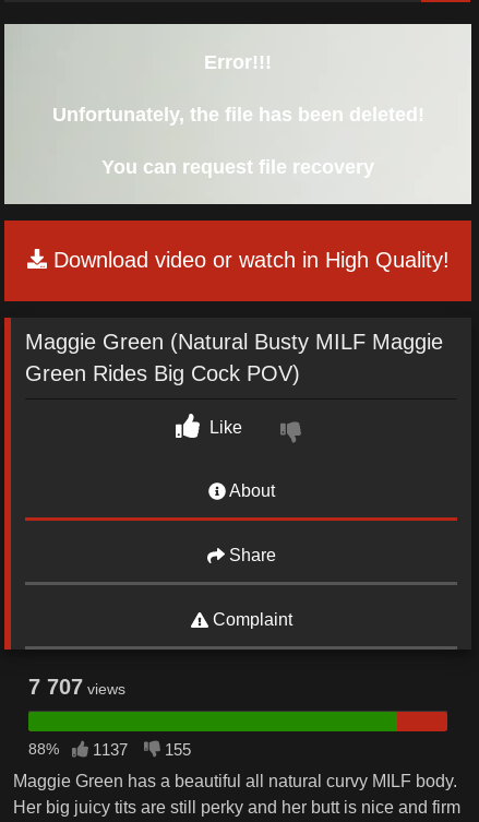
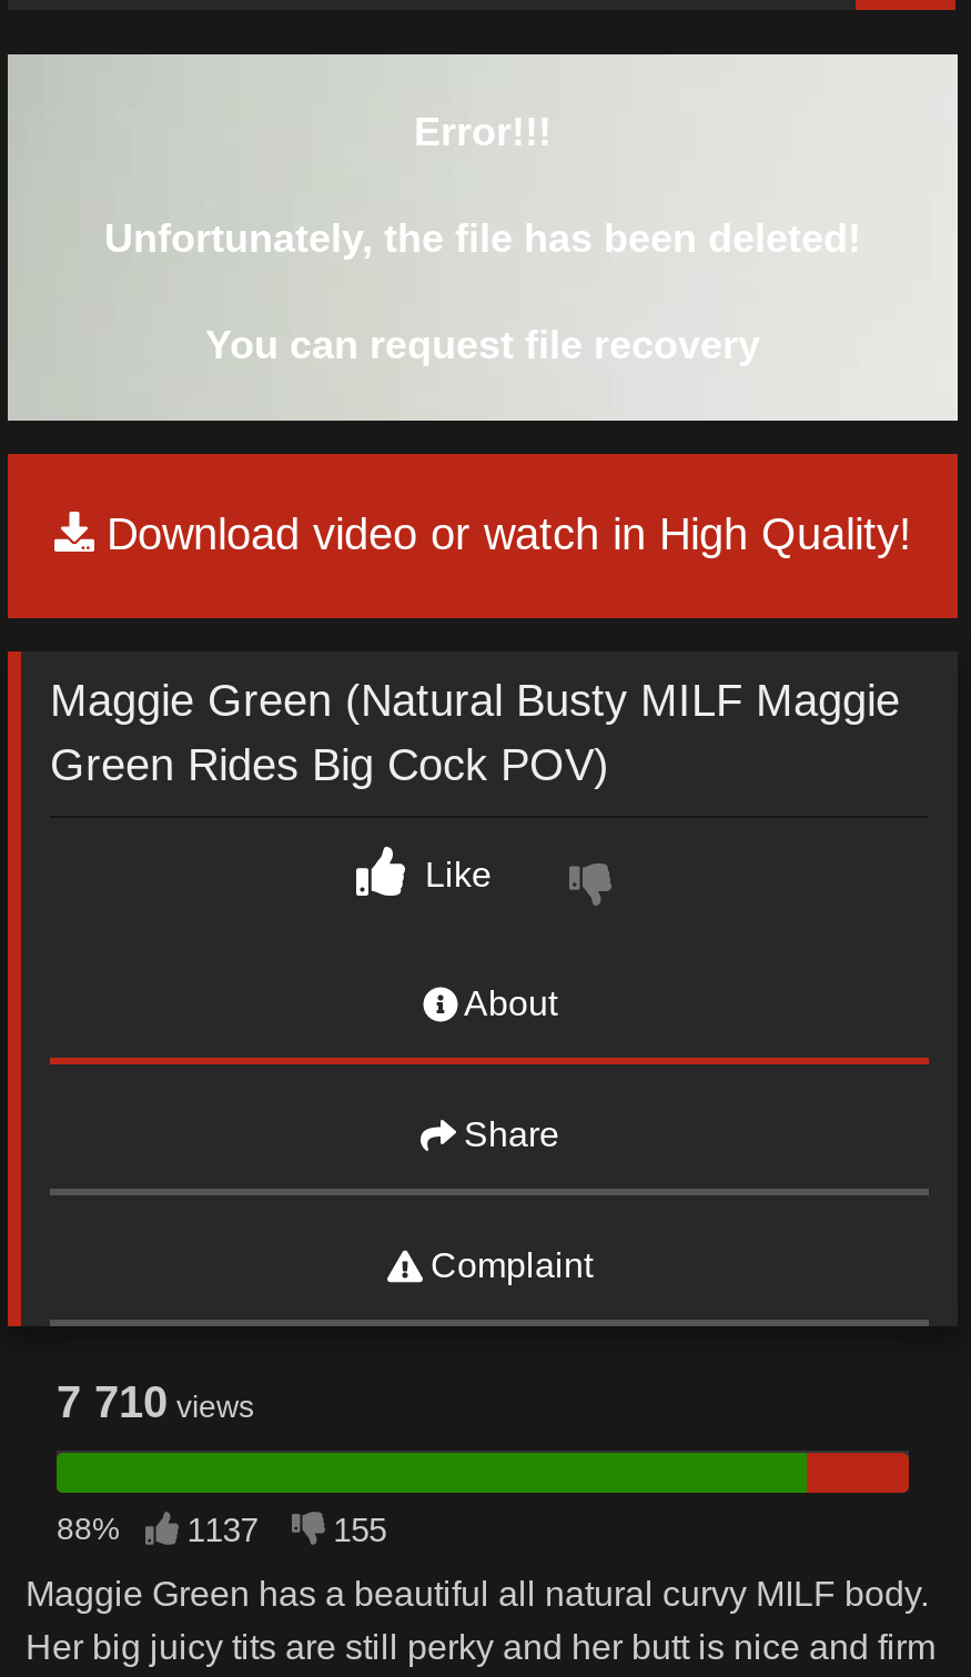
- 7 707 views
+ 7 710 views
